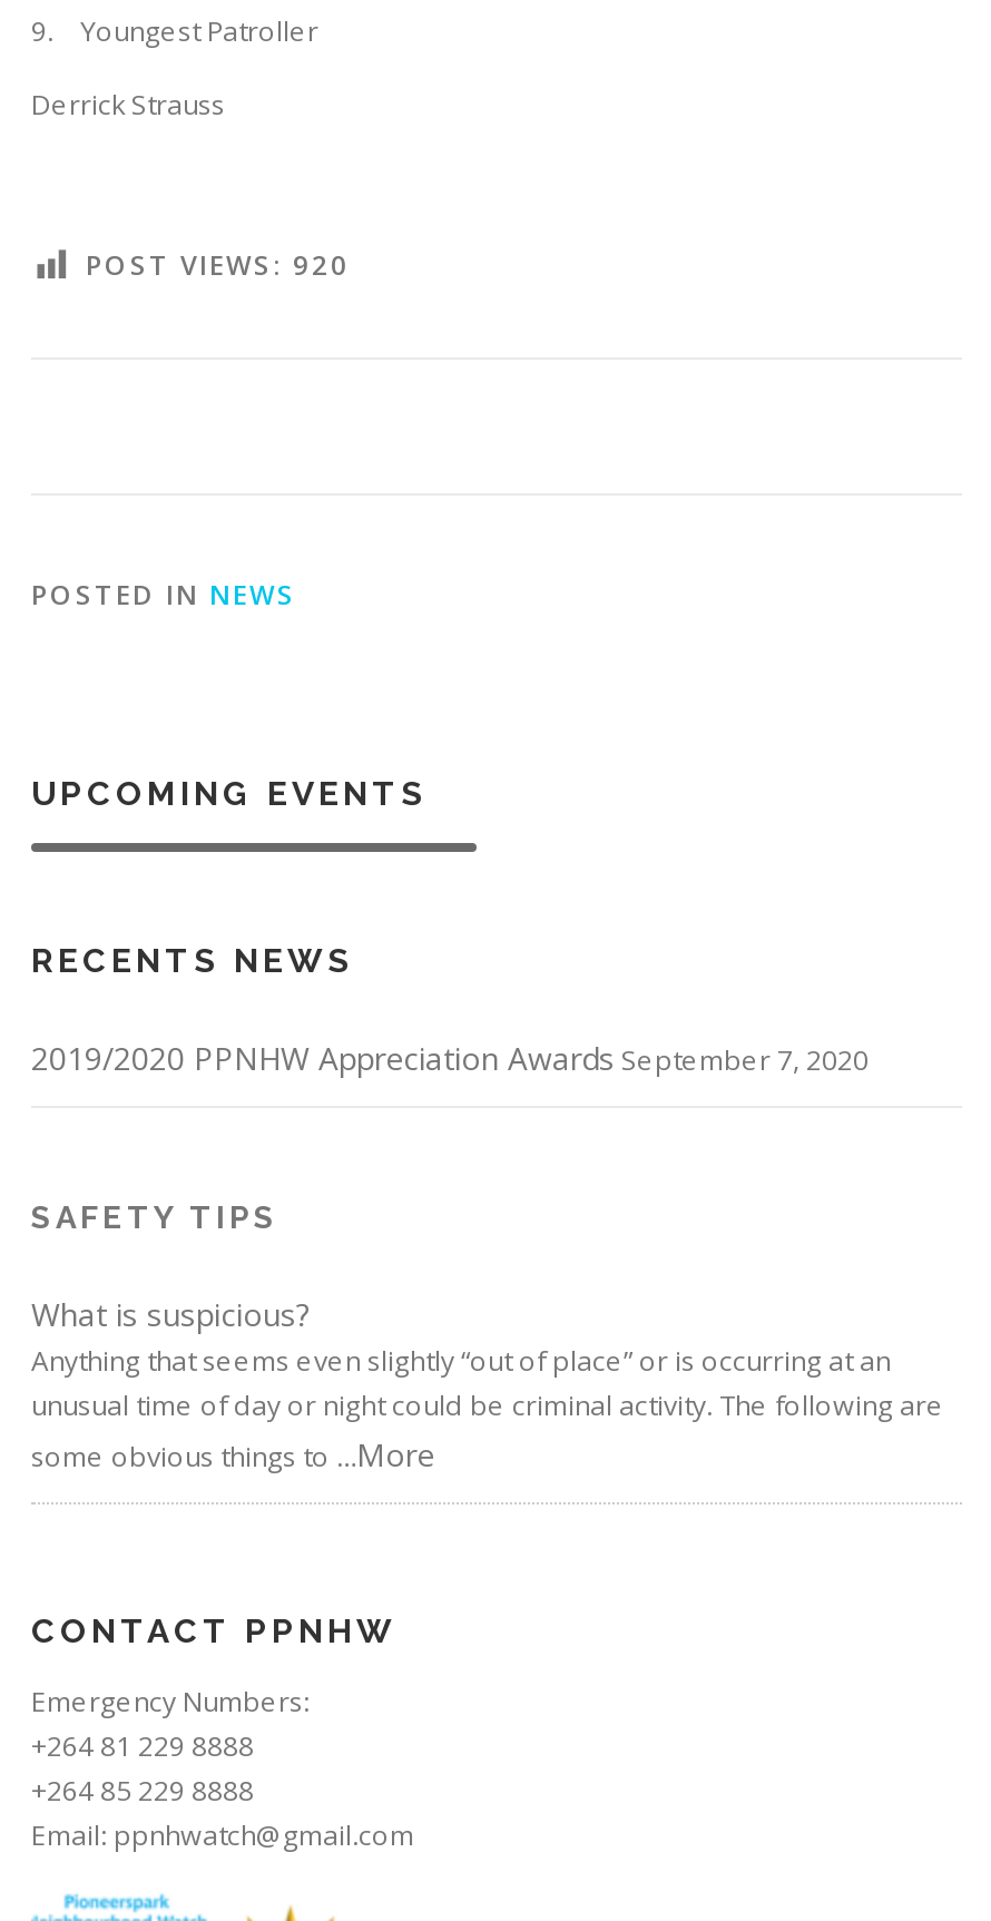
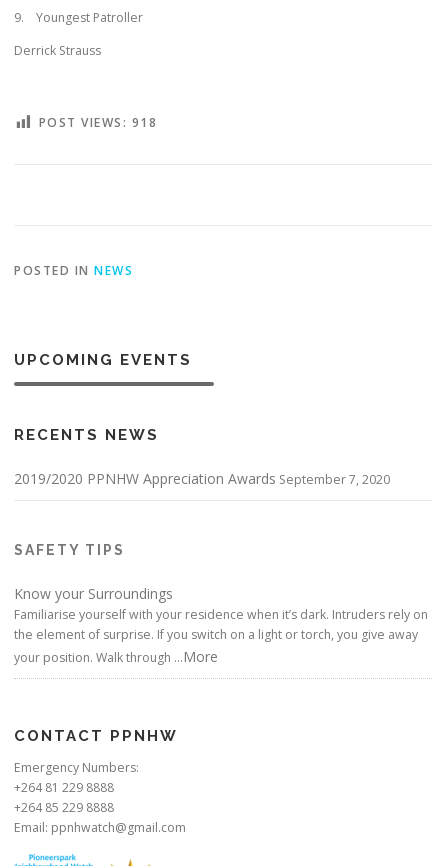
- POST VIEWS: 920
+ POST VIEWS: 918

- What is suspicious?
- Anything that seems even slightly “out of place” or is occurring at an
- unusual time of day or night could be criminal activity. The following are
- some obvious things to …More
+ Know your Surroundings
+ Familiarise yourself with your residence when it’s dark. Intruders rely on
+ the element of surprise. If you switch on a light or torch, you give away
+ your position. Walk through …More
